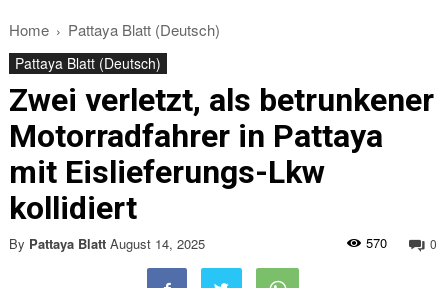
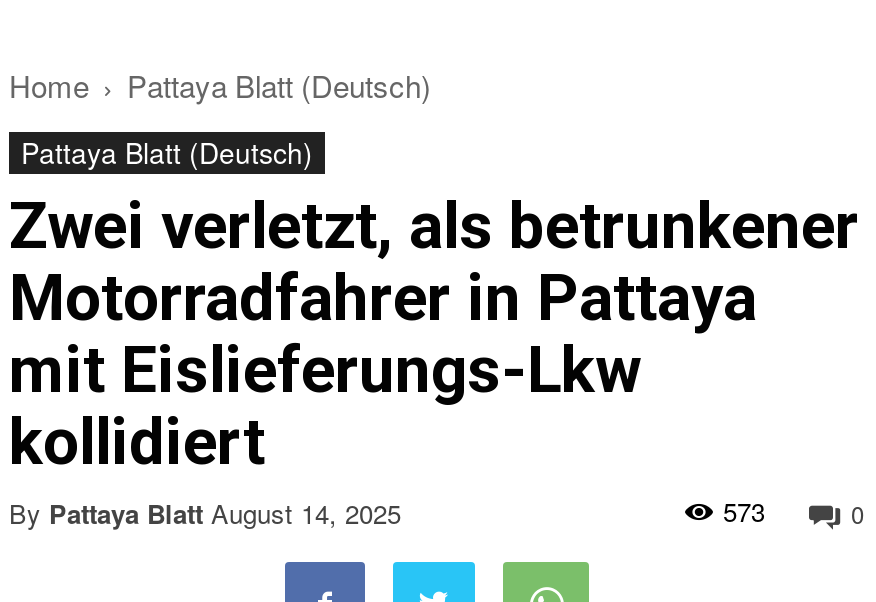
- 570
+ 573
